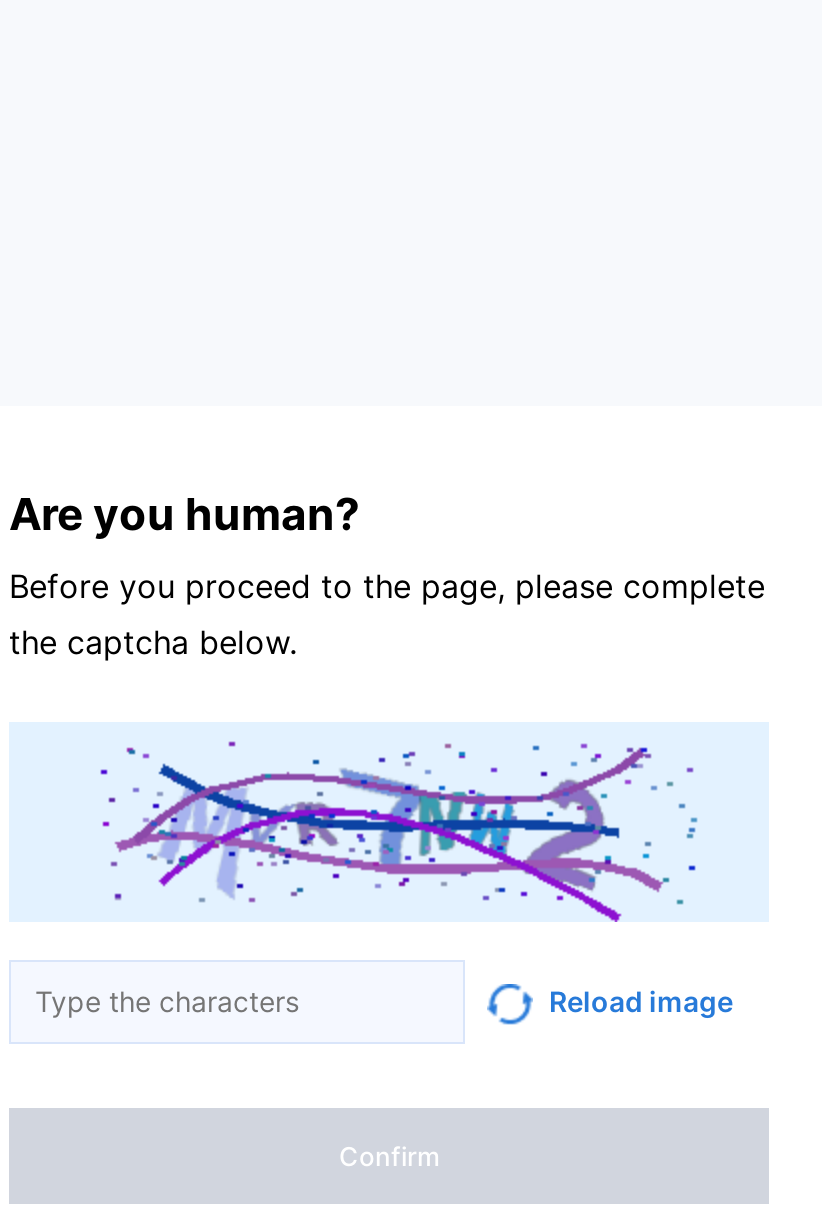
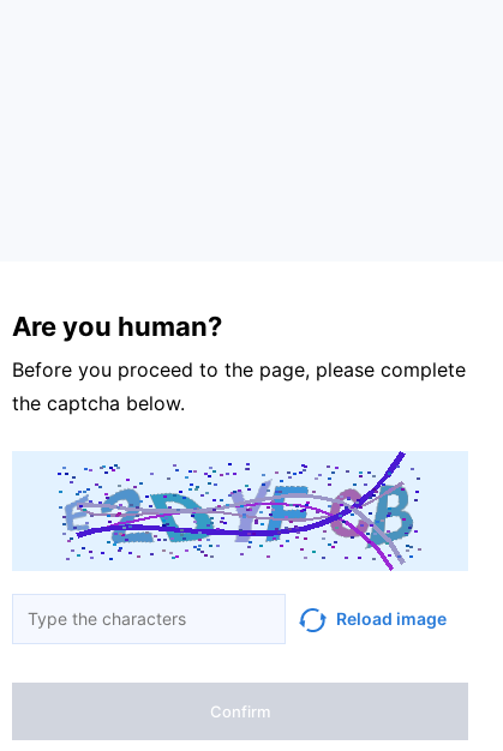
- [image]
+ [image]
